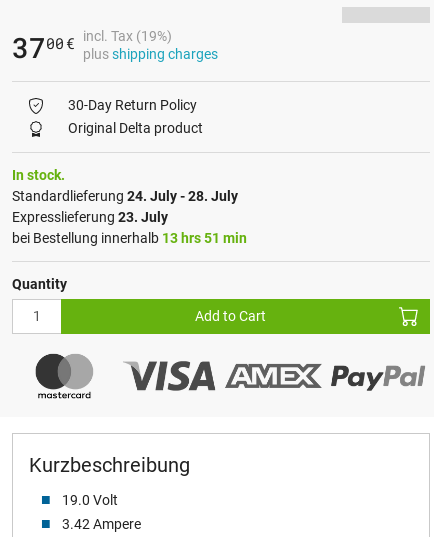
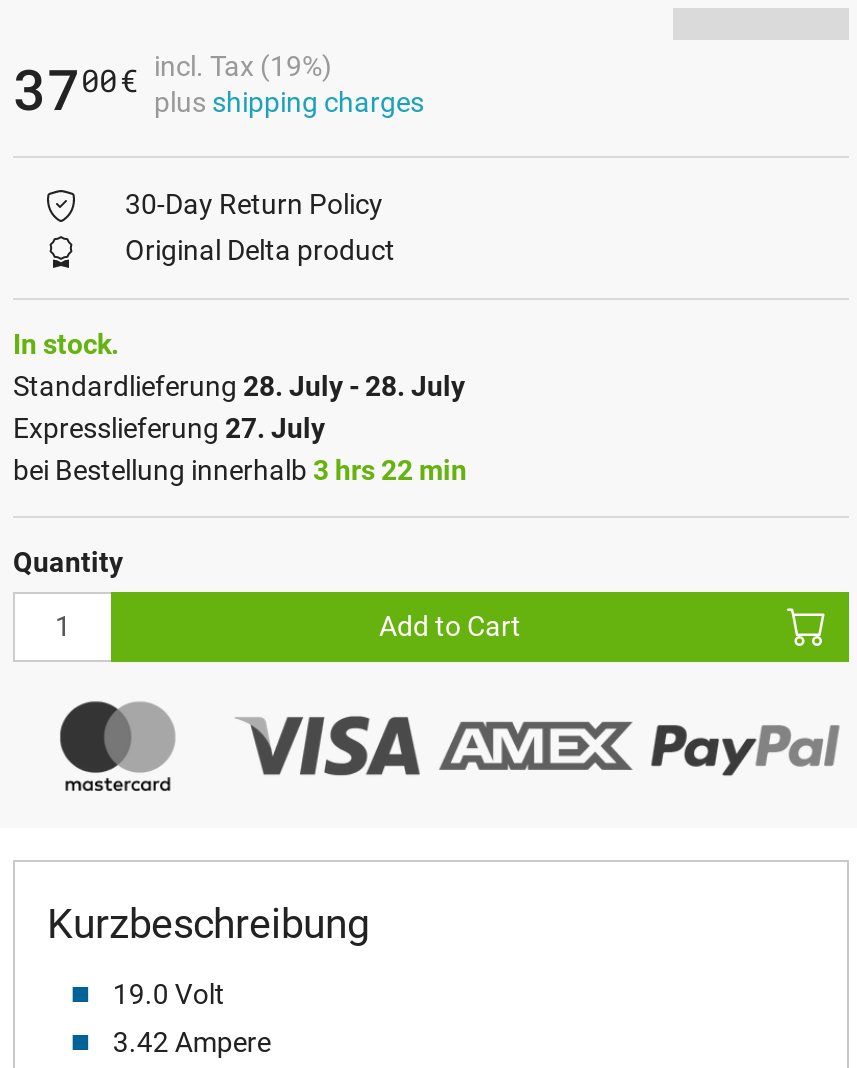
- Standardlieferung 24. July - 28. July
+ Standardlieferung 28. July - 28. July

- Expresslieferung 23. July
+ Expresslieferung 27. July

- bei Bestellung innerhalb 13 hrs 51 min
+ bei Bestellung innerhalb 3 hrs 22 min
